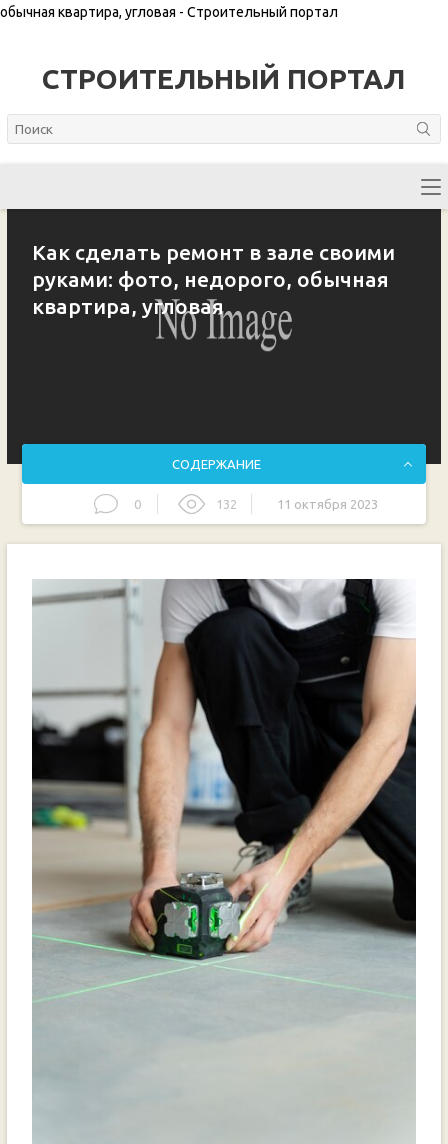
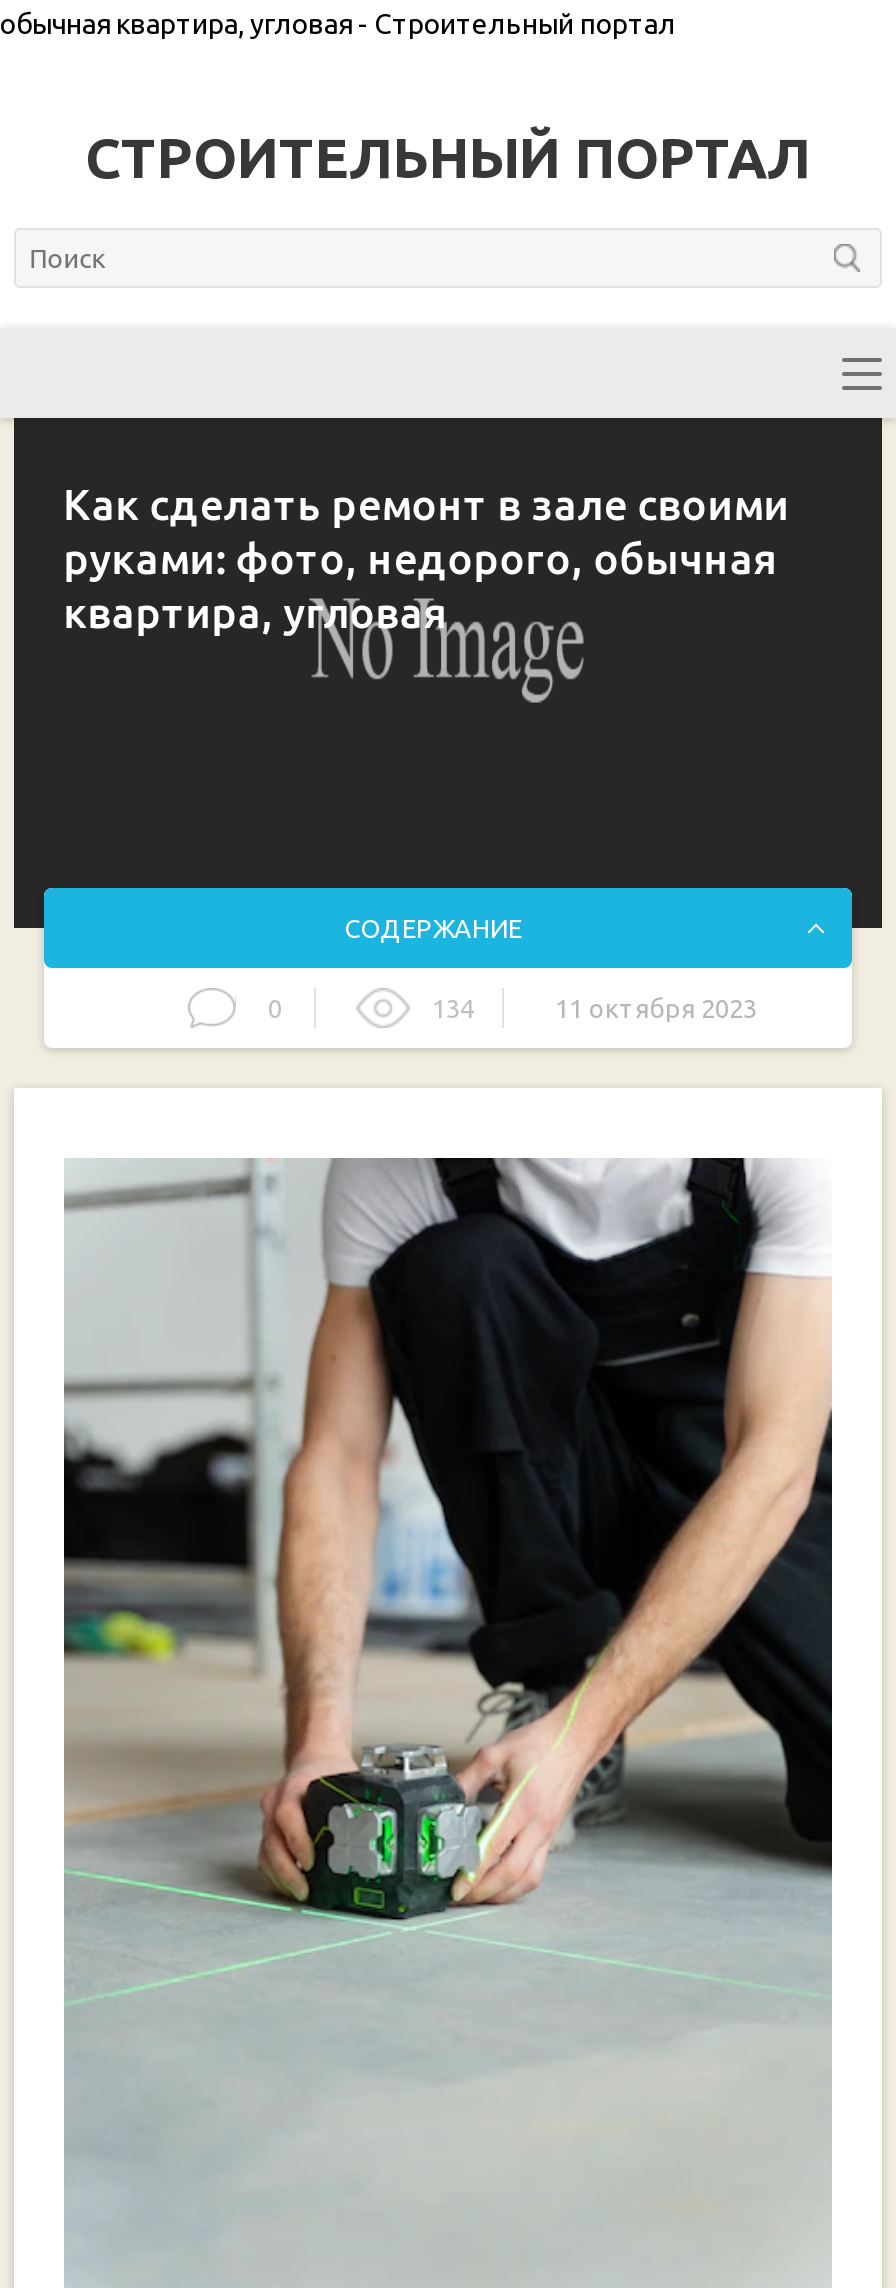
- 132
+ 134
